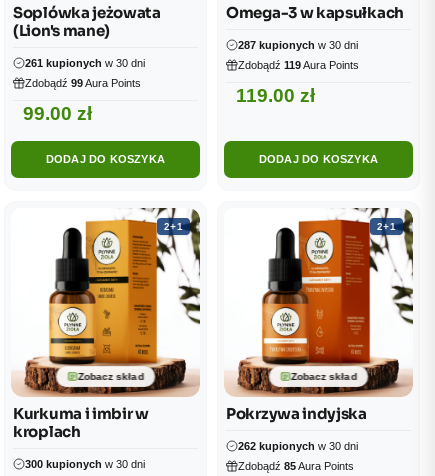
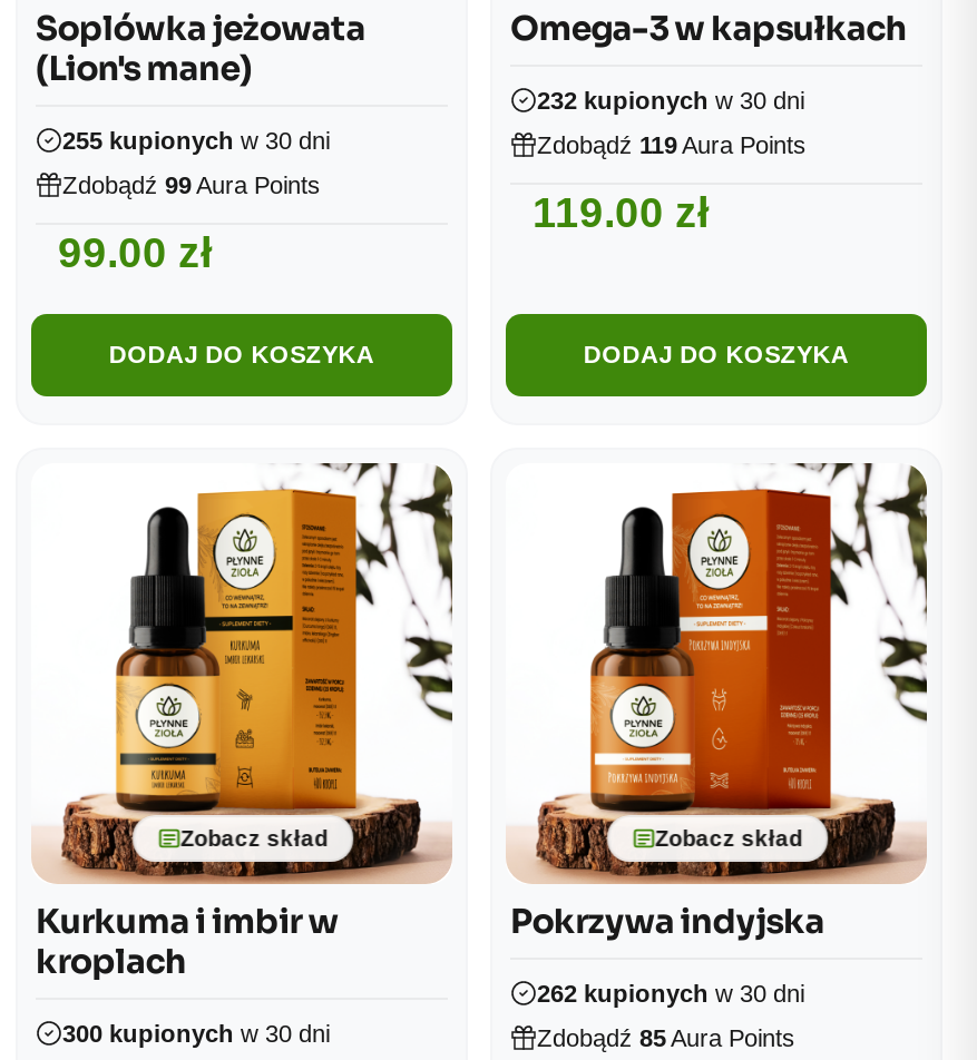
- 287 kupionych w 30 dni
+ 232 kupionych w 30 dni

- 261 kupionych w 30 dni
+ 255 kupionych w 30 dni

- 2+1

- 2+1
